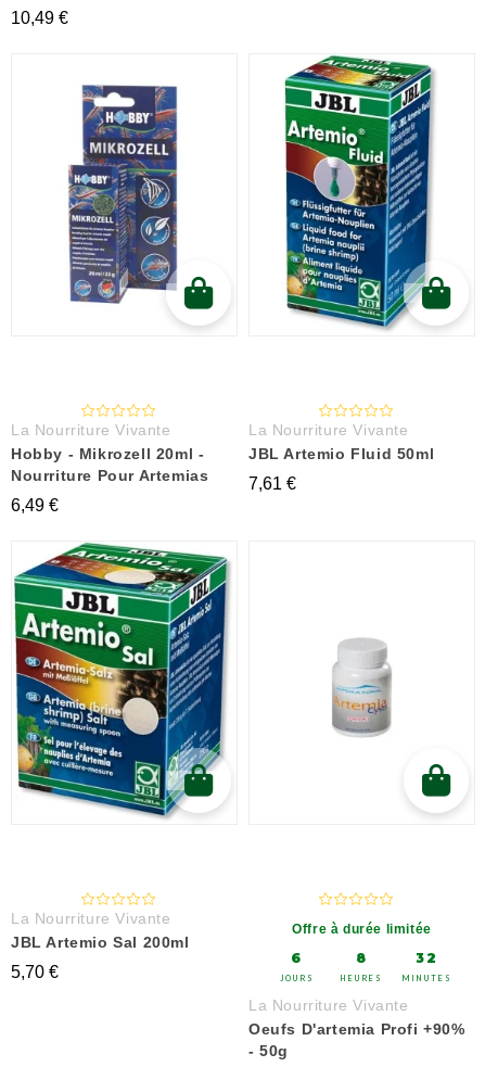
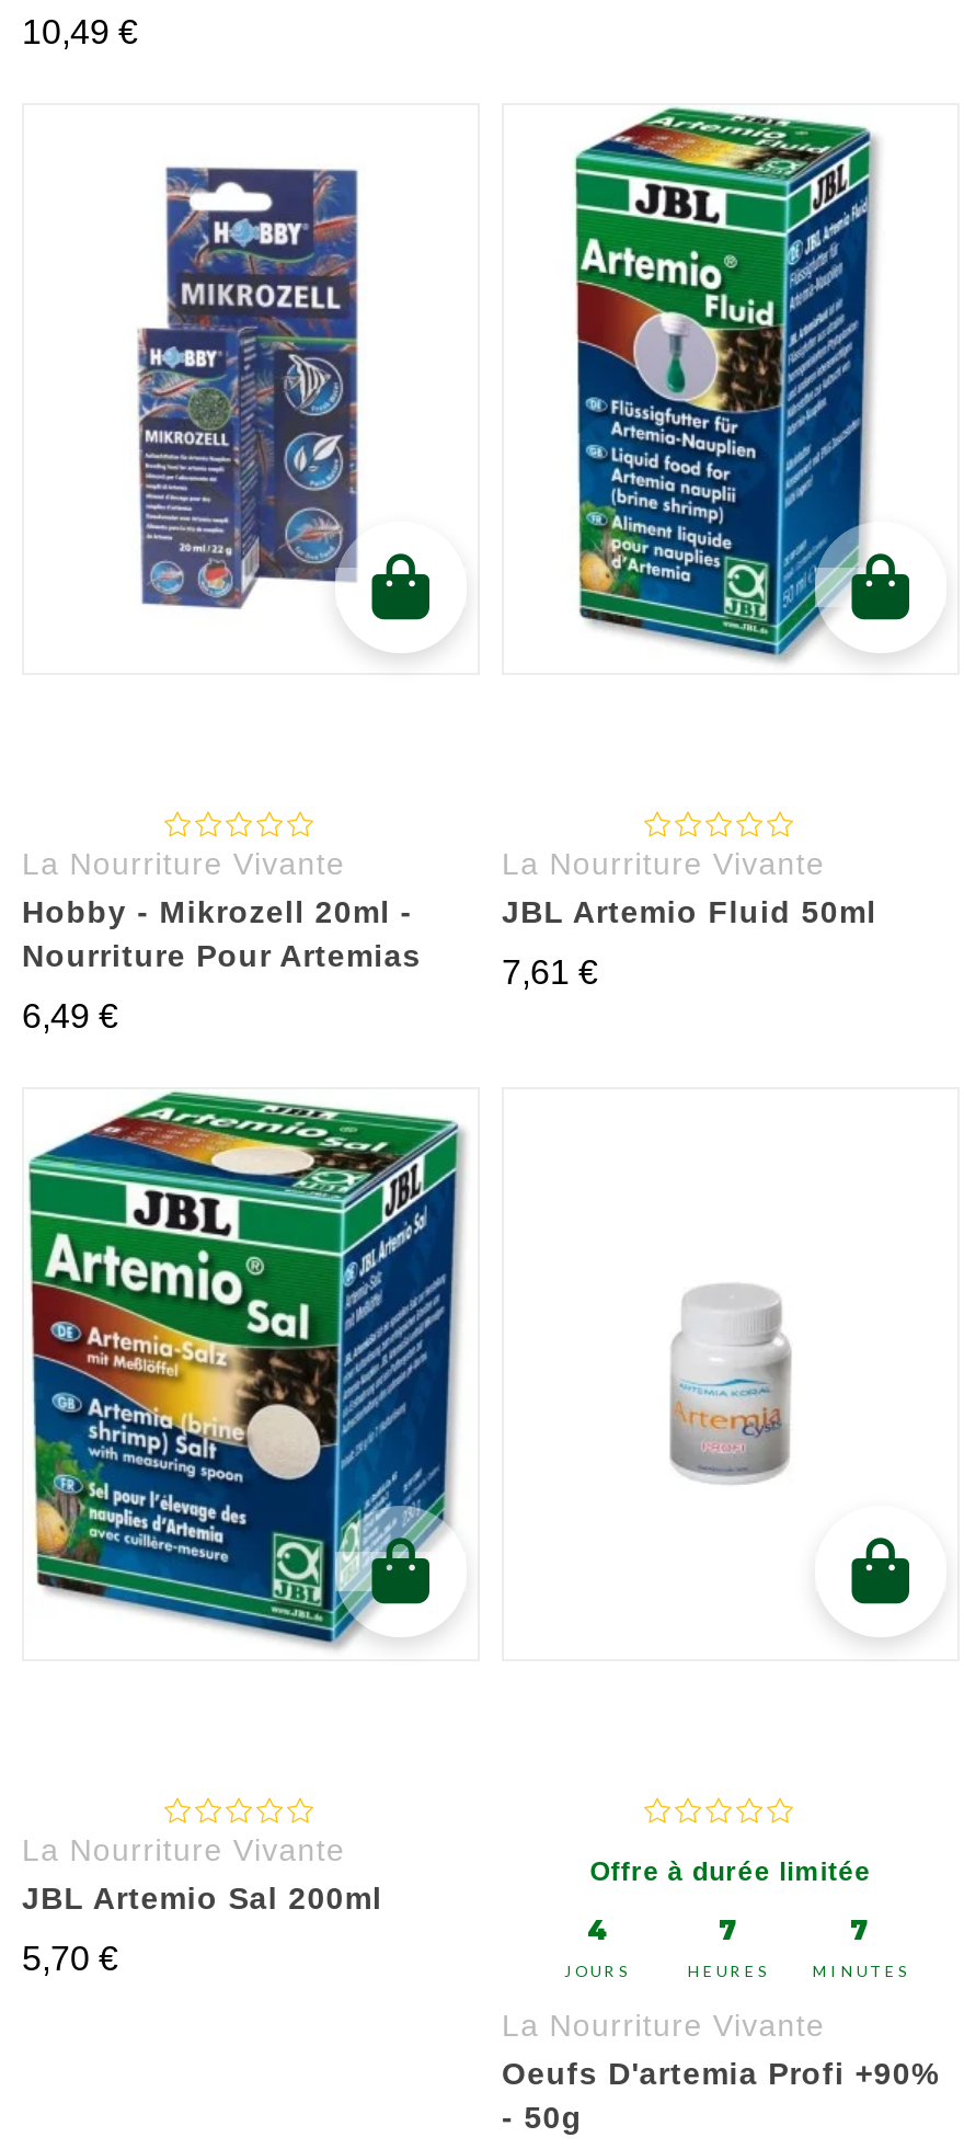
- 6
+ 4

- 8
+ 7

- 32
+ 7
